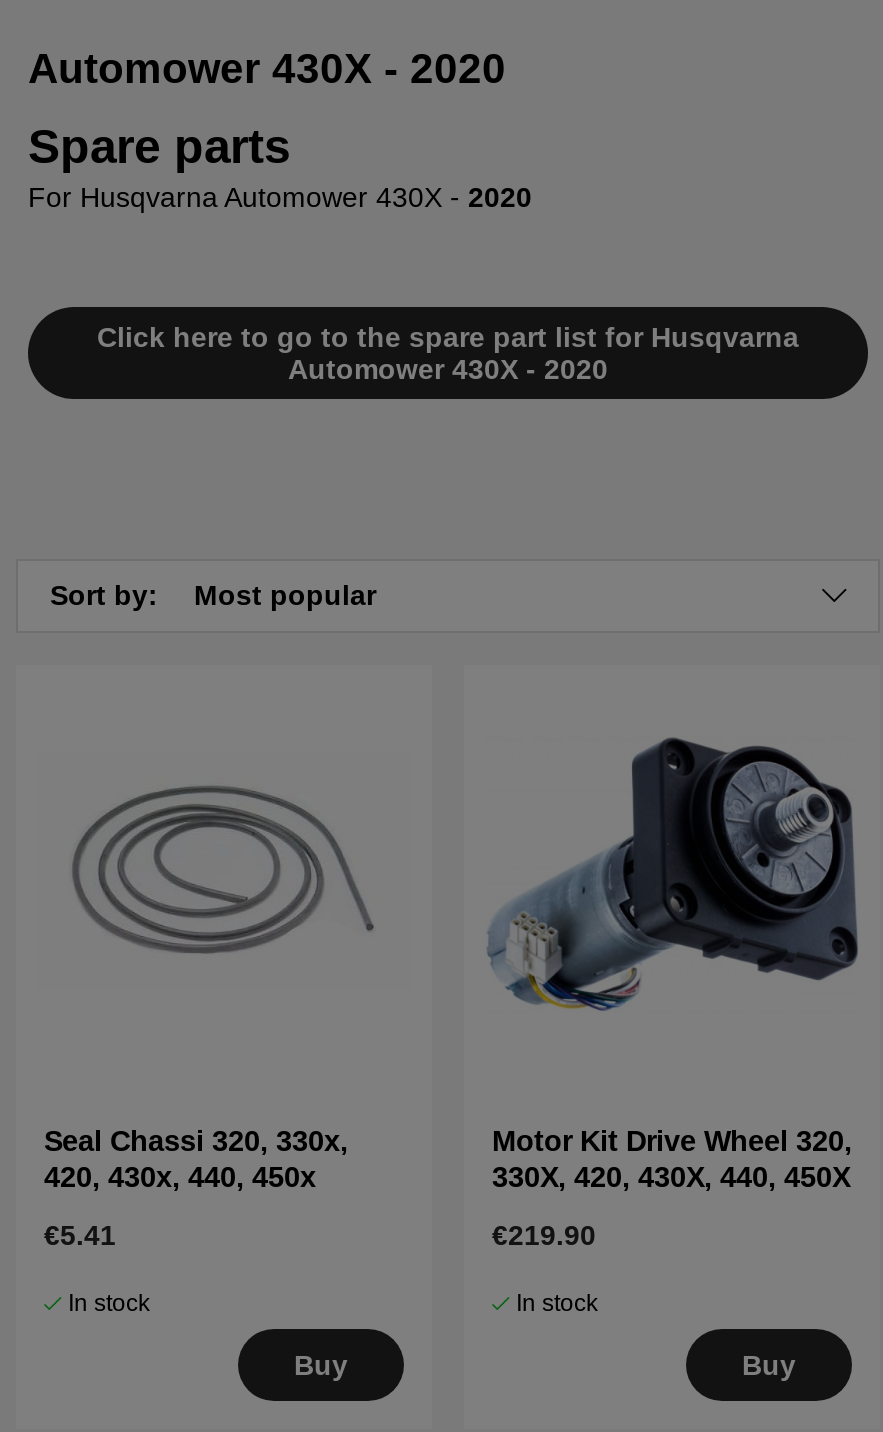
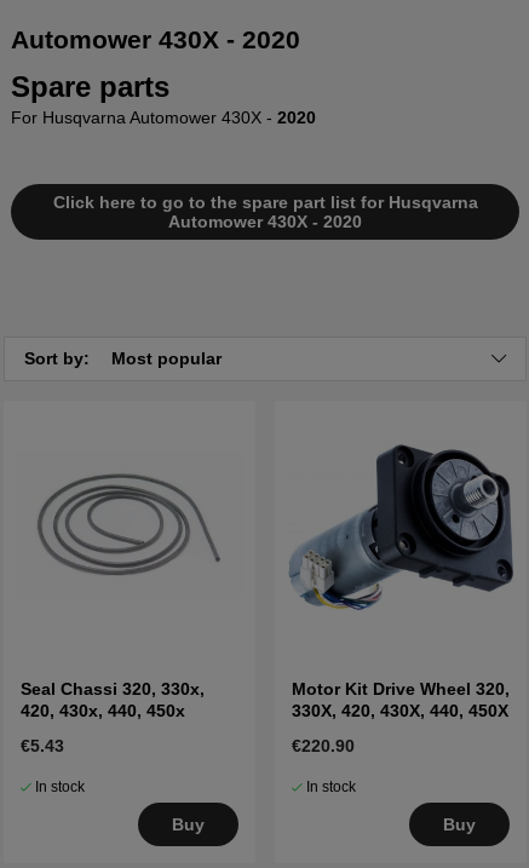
- €5.41
+ €5.43

- €219.90
+ €220.90
